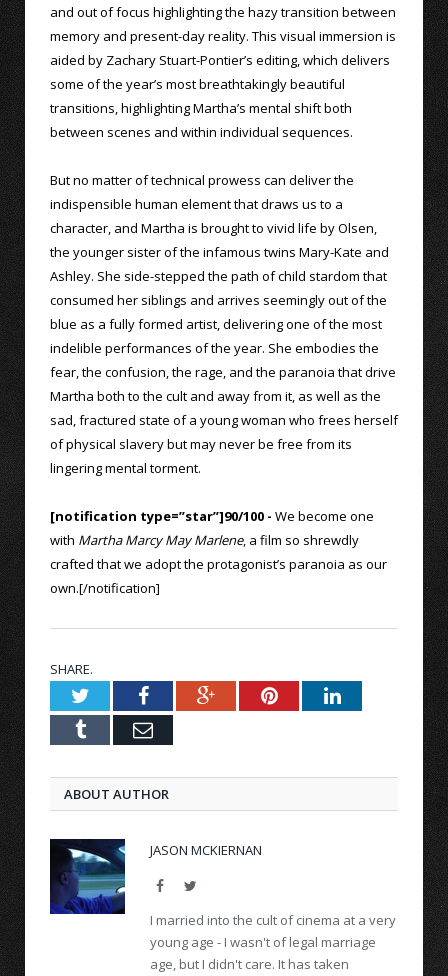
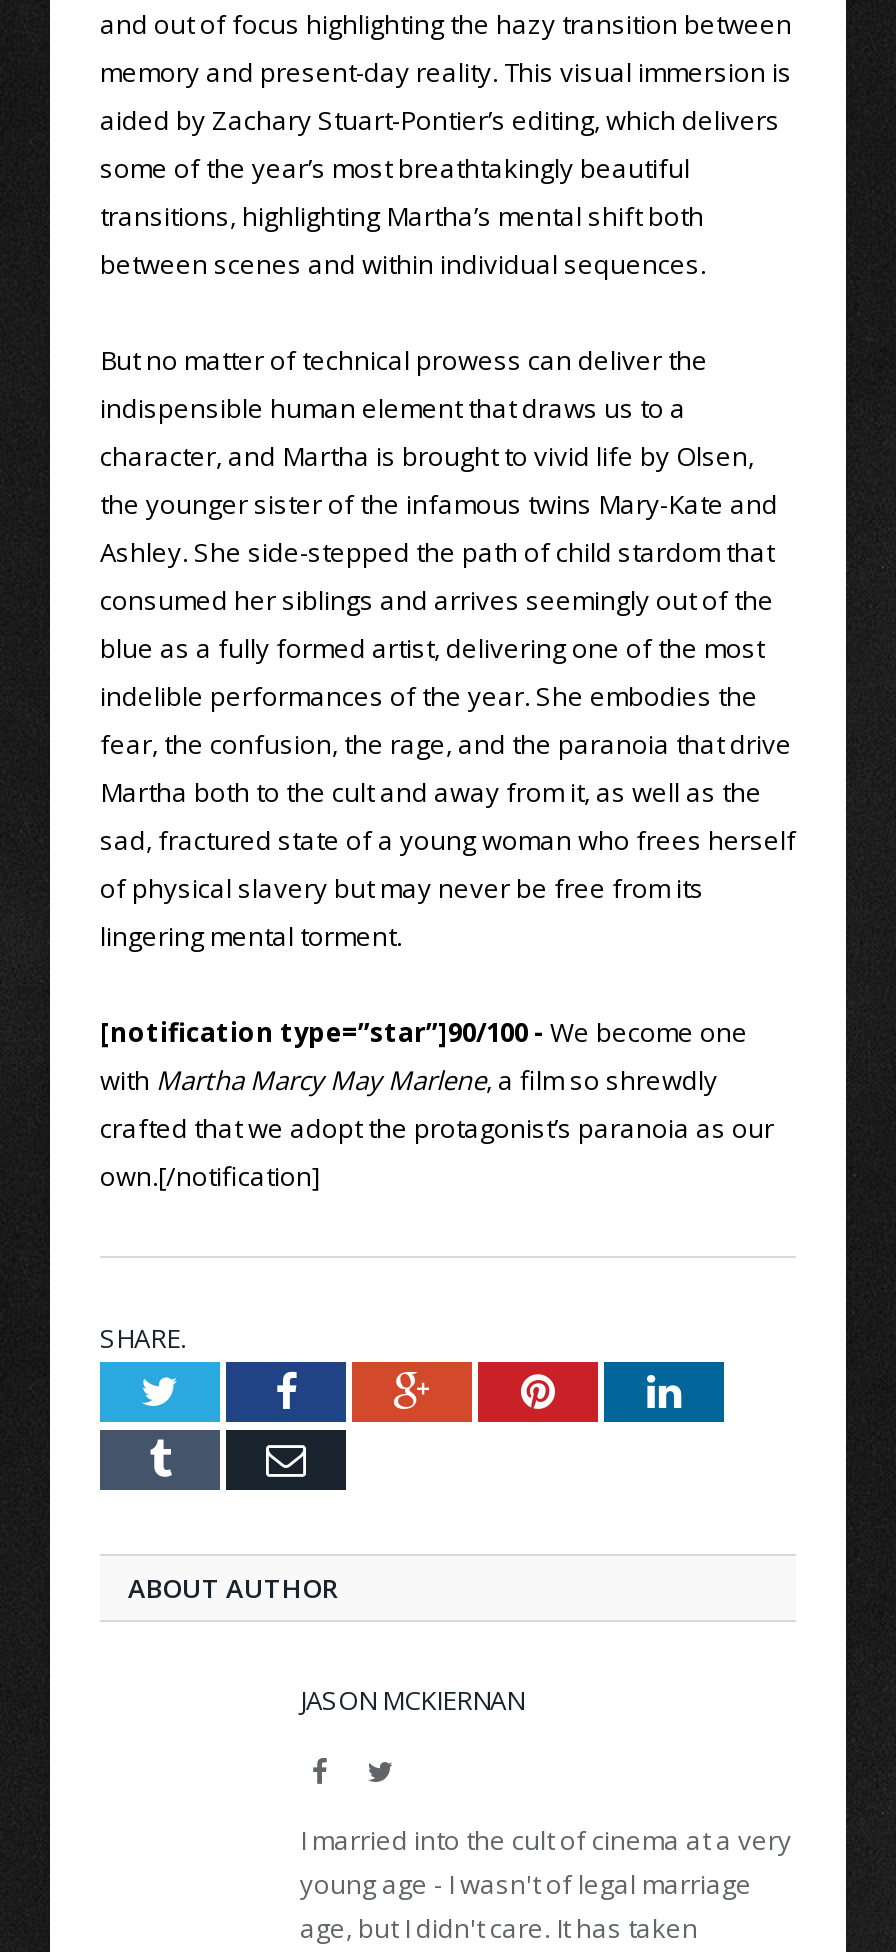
- [image]
